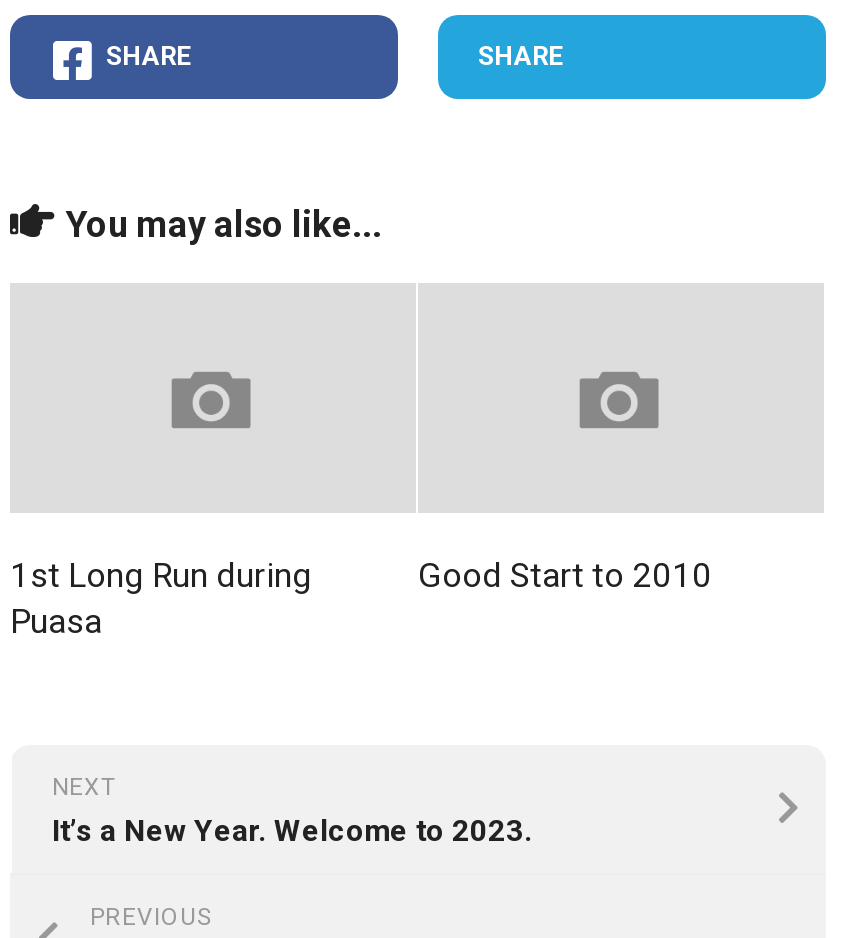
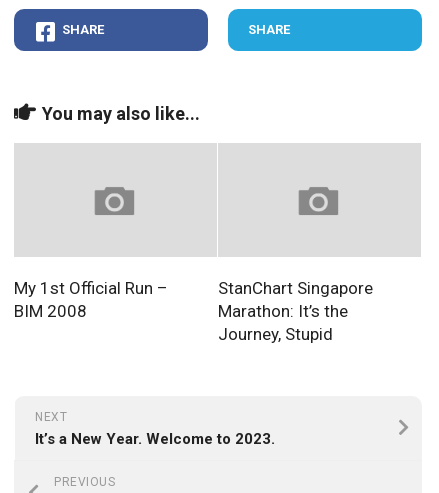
- 1st Long Run during
- Puasa
+ My 1st Official Run –
+ BIM 2008

- Good Start to 2010
+ StanChart Singapore
+ Marathon: It’s the
+ Journey, Stupid
